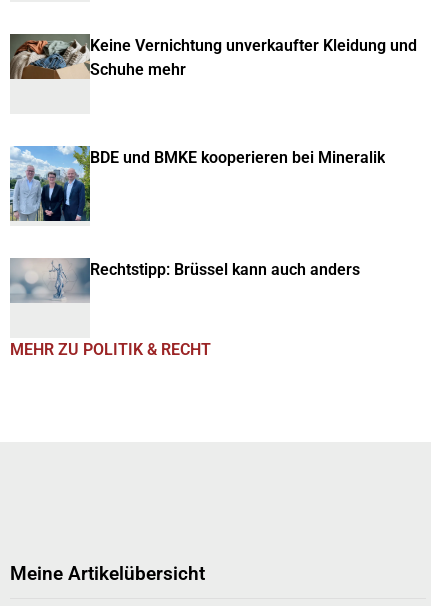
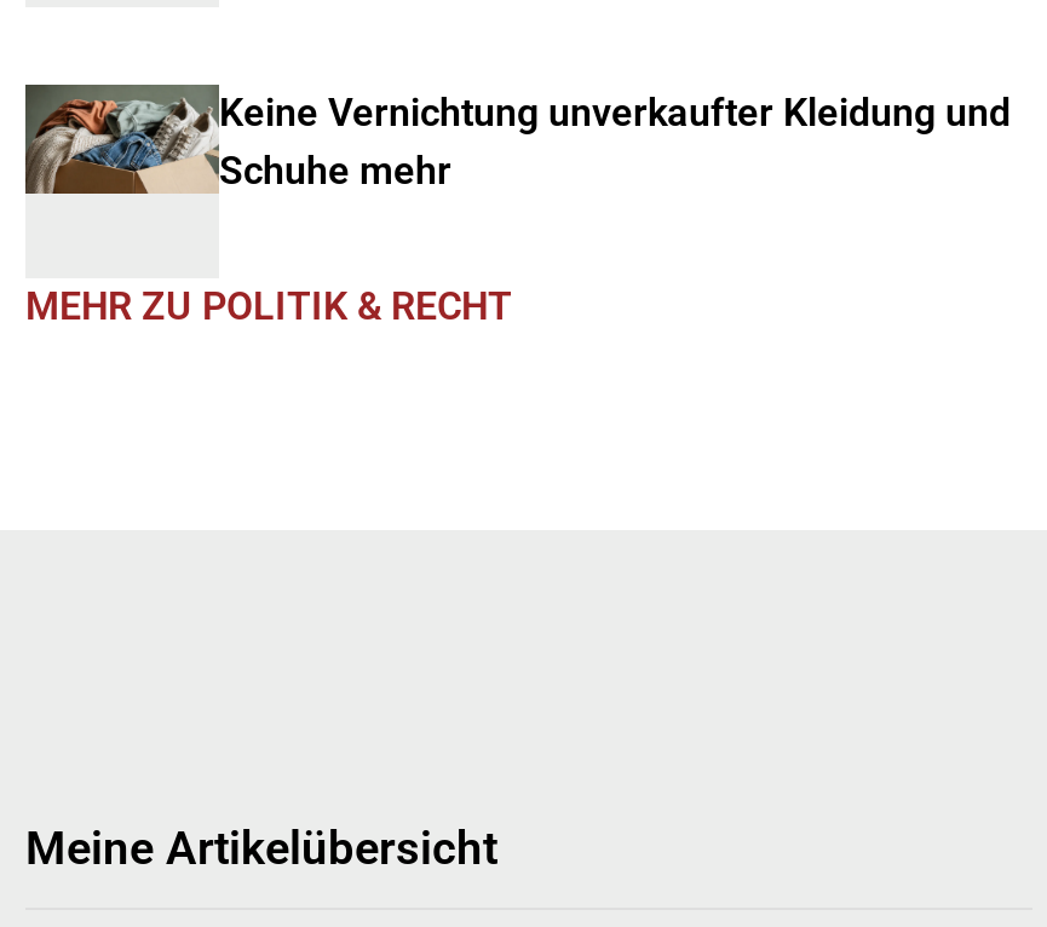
- [image]
- BDE und BMKE kooperieren bei Mineralik

- [image]
- Rechtstipp: Brüssel kann auch anders
